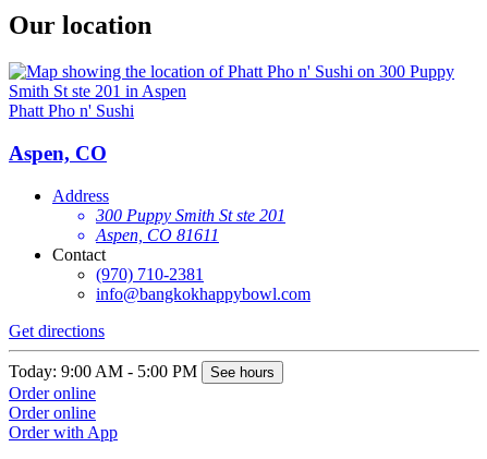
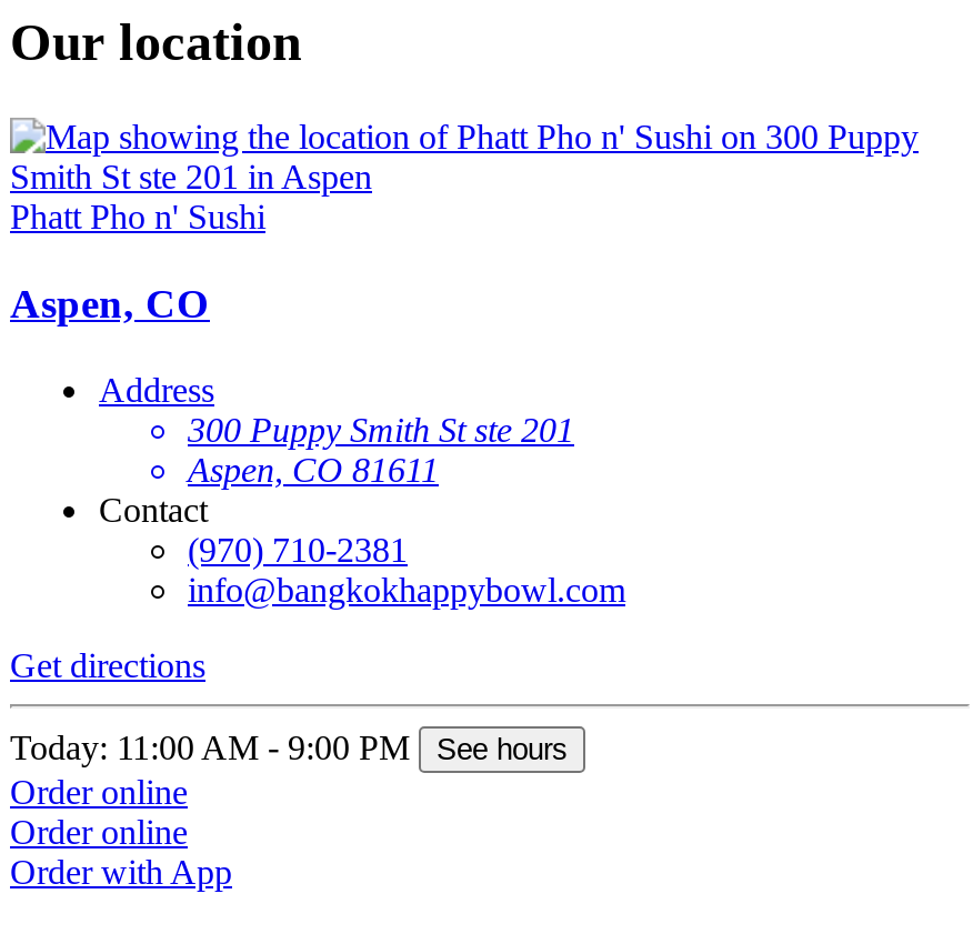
- Today: 9:00 AM - 5:00 PM See hours
+ Today: 11:00 AM - 9:00 PM See hours
